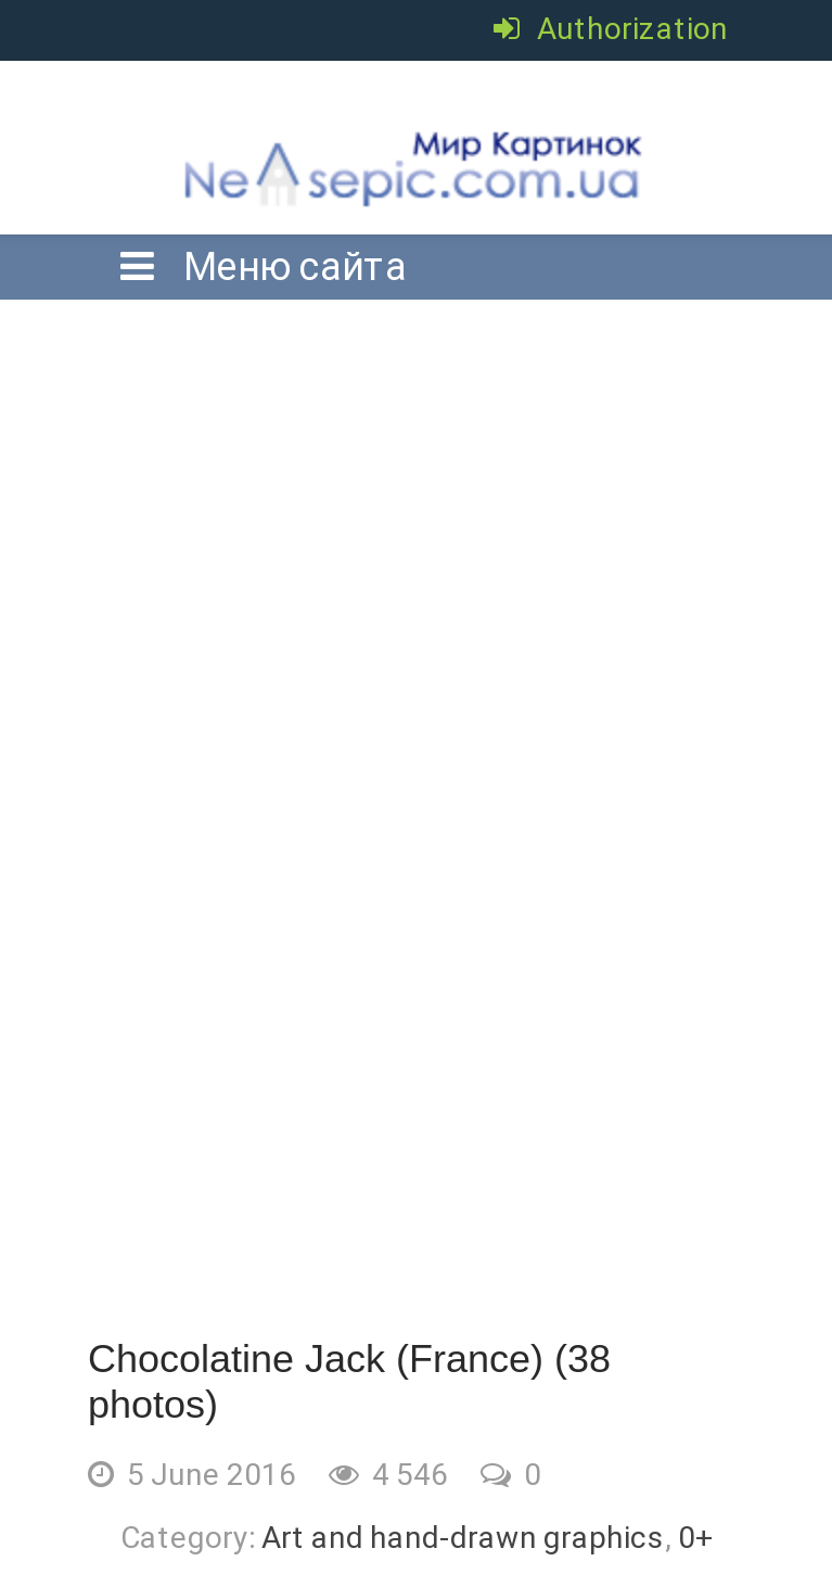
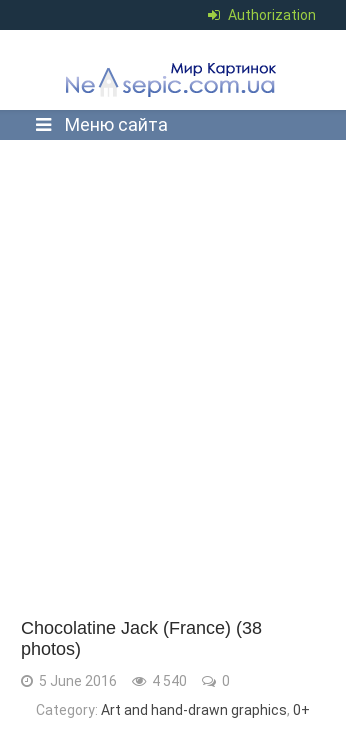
- 5 June 2016 4 546 0
+ 5 June 2016 4 540 0
